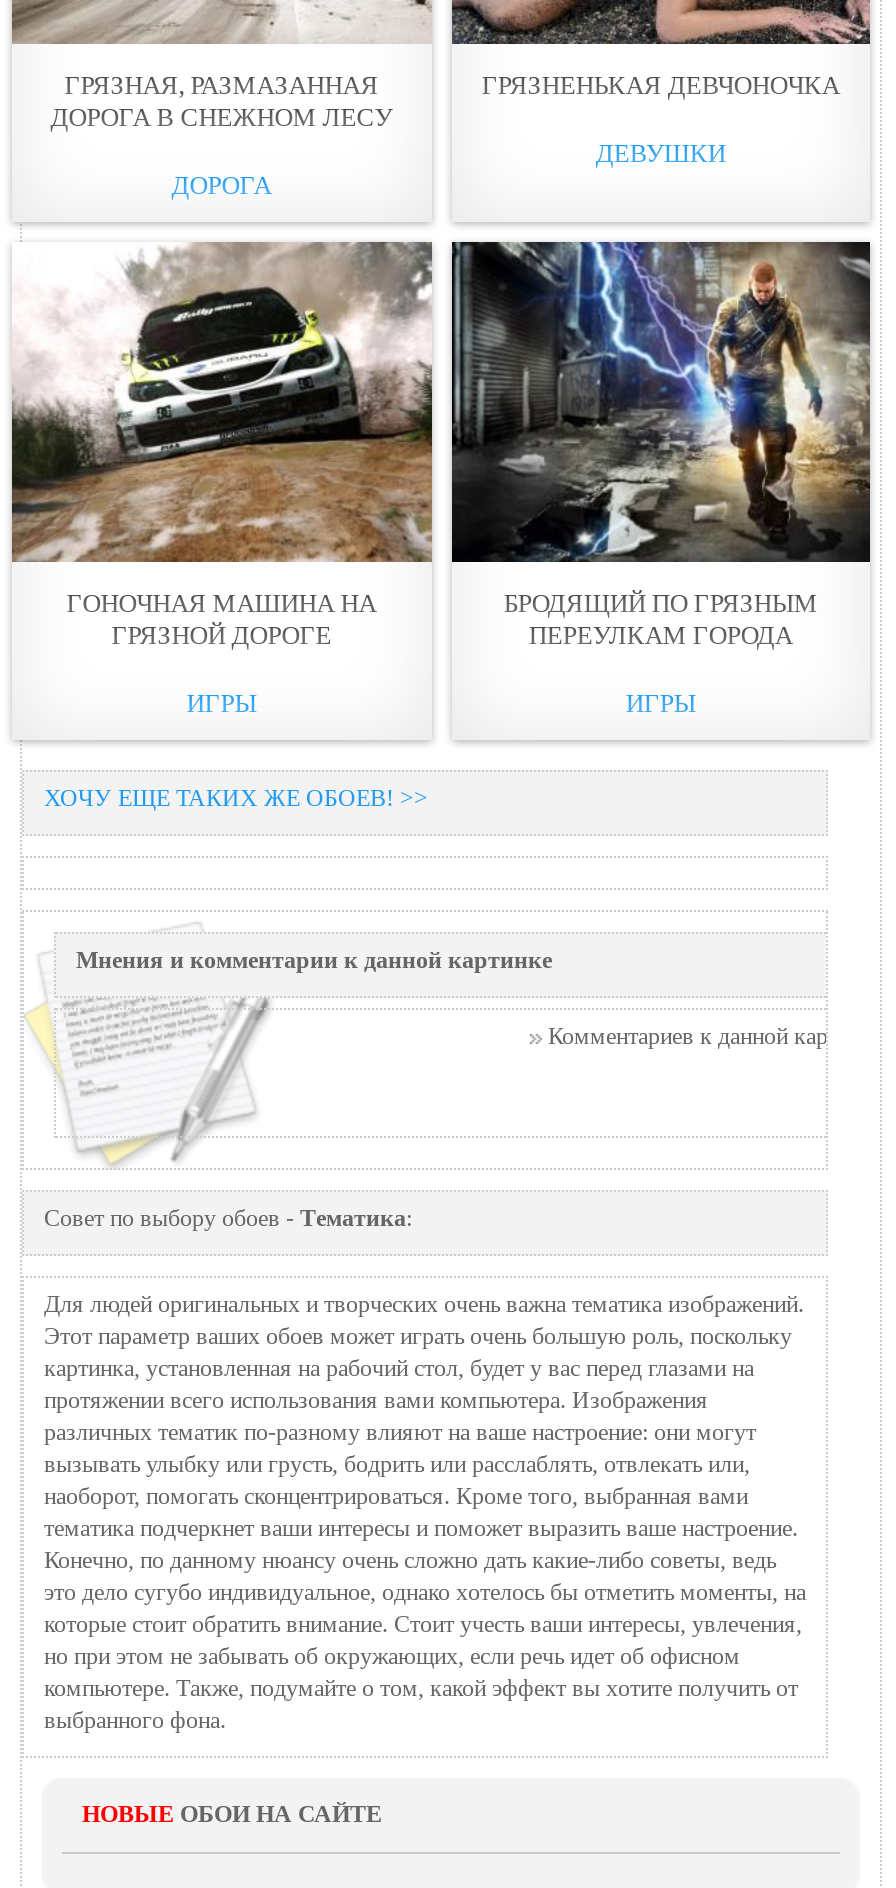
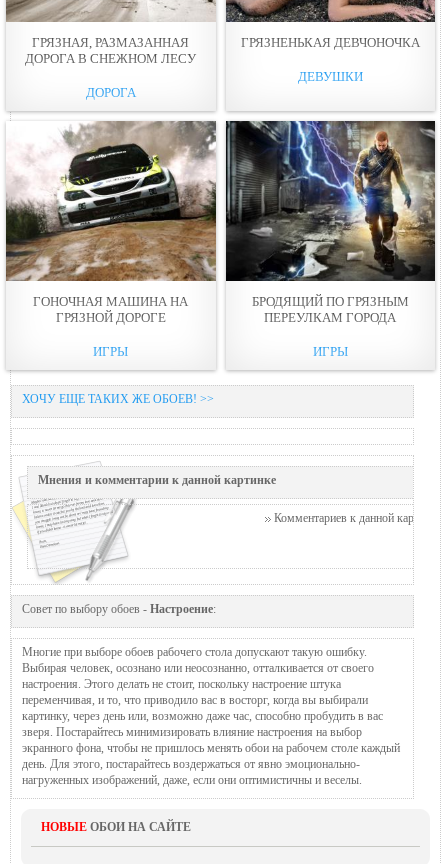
- Совет по выбору обоев - Тематика:
+ Совет по выбору обоев - Настроение:

- Для людей оригинальных и творческих очень важна тематика изображений.
- Этот параметр ваших обоев может играть очень большую роль, поскольку
- картинка, установленная на рабочий стол, будет у вас перед глазами на
- протяжении всего использования вами компьютера. Изображения
- различных тематик по-разному влияют на ваше настроение: они могут
- вызывать улыбку или грусть, бодрить или расслаблять, отвлекать или,
- наоборот, помогать сконцентрироваться. Кроме того, выбранная вами
- тематика подчеркнет ваши интересы и поможет выразить ваше настроение.
- Конечно, по данному нюансу очень сложно дать какие-либо советы, ведь
- это дело сугубо индивидуальное, однако хотелось бы отметить моменты, на
- которые стоит обратить внимание. Стоит учесть ваши интересы, увлечения,
- но при этом не забывать об окружающих, если речь идет об офисном
- компьютере. Также, подумайте о том, какой эффект вы хотите получить от
- выбранного фона.
+ Многие при выборе обоев рабочего стола допускают такую ошибку.
+ Выбирая человек, осознано или неосознанно, отталкивается от своего
+ настроения. Этого делать не стоит, поскольку настроение штука
+ переменчивая, и то, что приводило вас в восторг, когда вы выбирали
+ картинку, через день или, возможно даже час, способно пробудить в вас
+ зверя. Постарайтесь минимизировать влияние настроения на выбор
+ экранного фона, чтобы не пришлось менять обои на рабочем столе каждый
+ день. Для этого, постарайтесь воздержаться от явно эмоционально-
+ нагруженных изображений, даже, если они оптимистичны и веселы.
